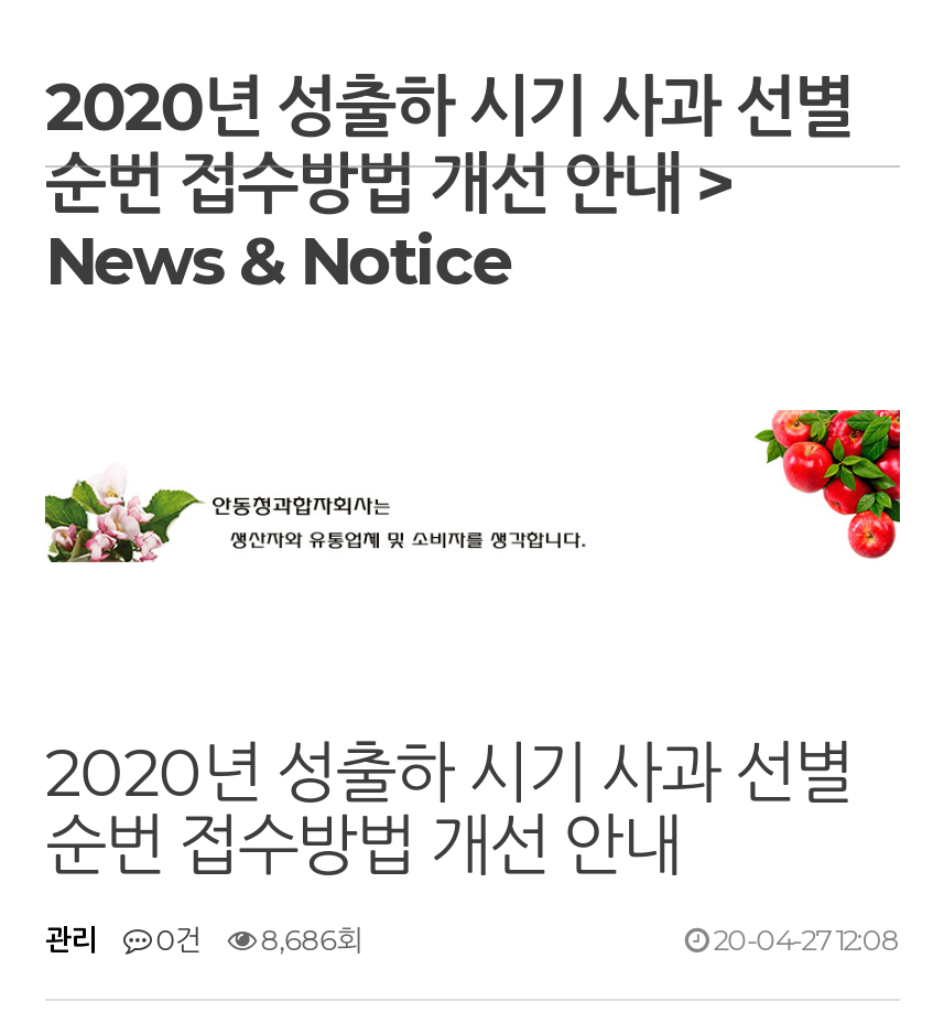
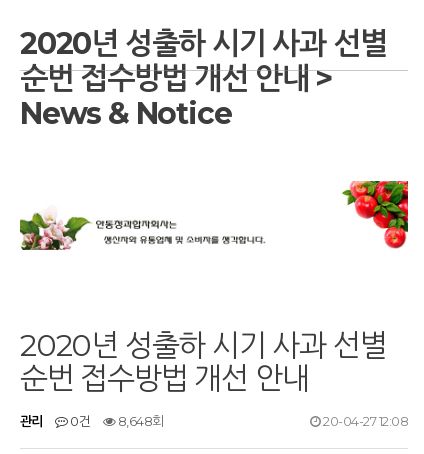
- 관리 0건 8,686회
+ 관리 0건 8,648회
